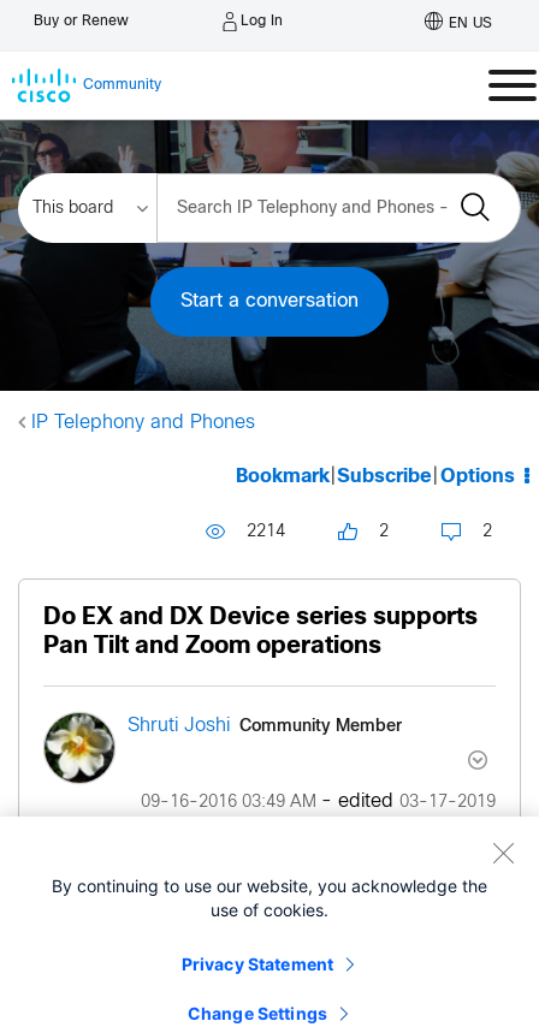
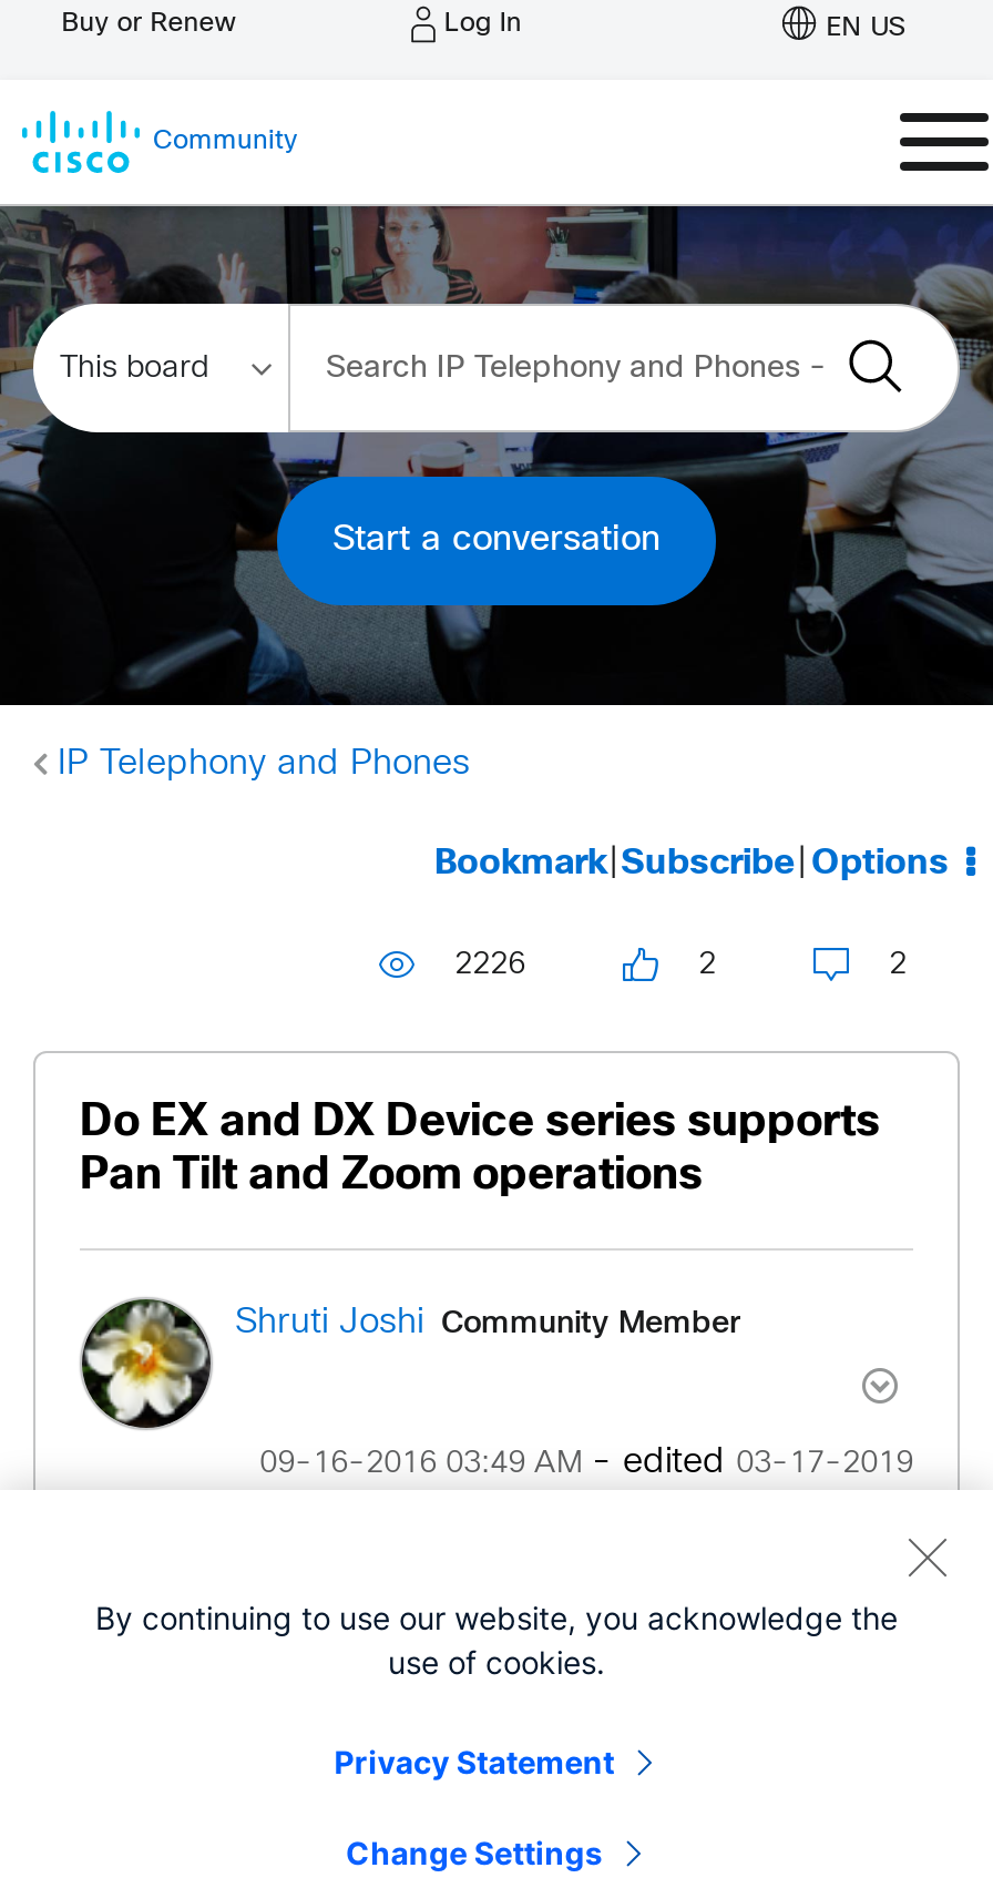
- 2214
+ 2226
